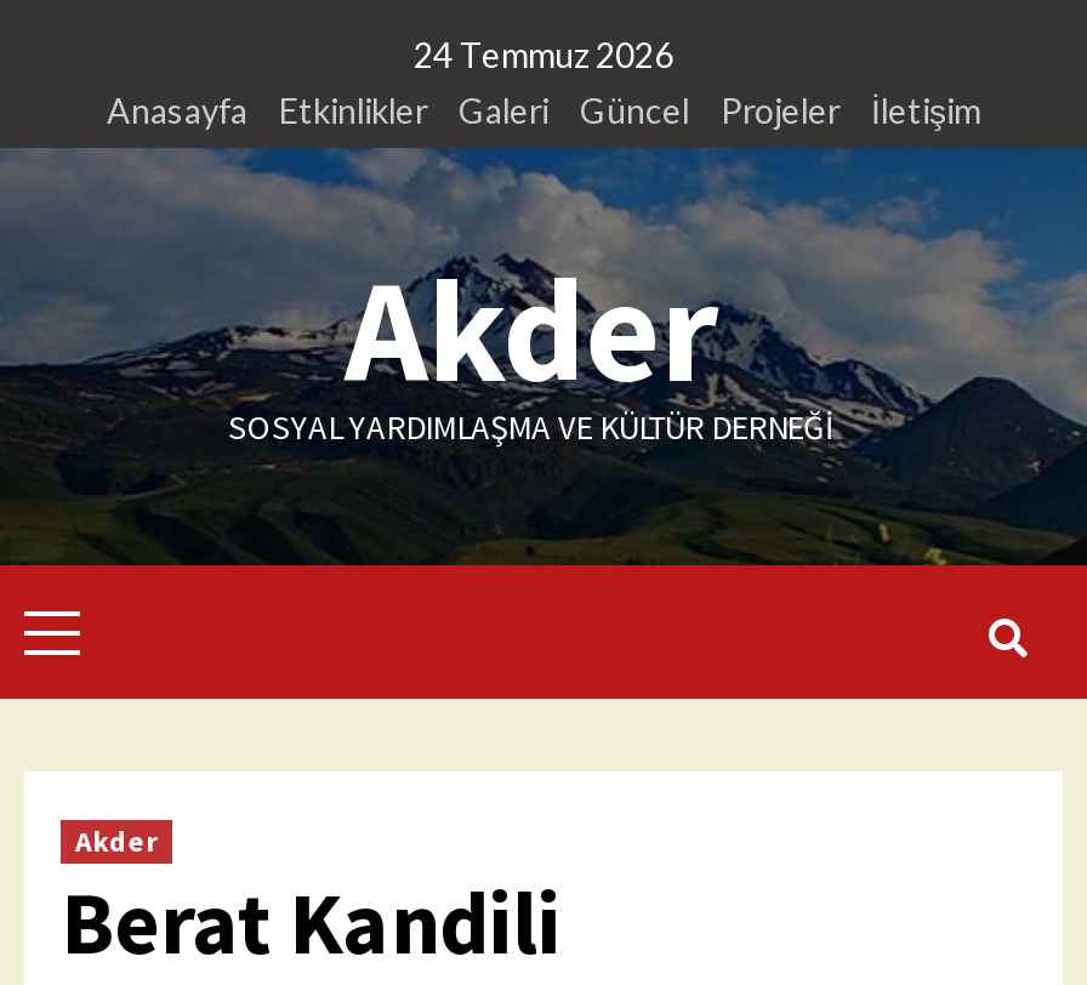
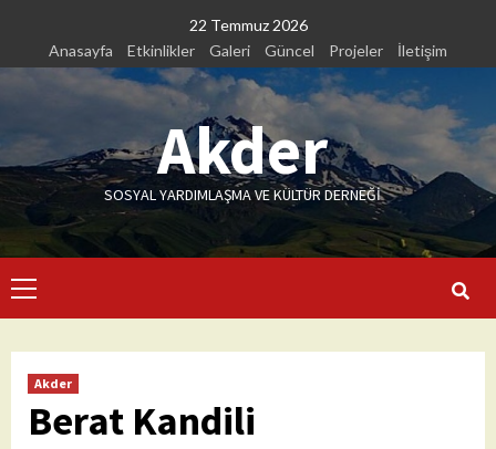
- 24 Temmuz 2026
+ 22 Temmuz 2026
